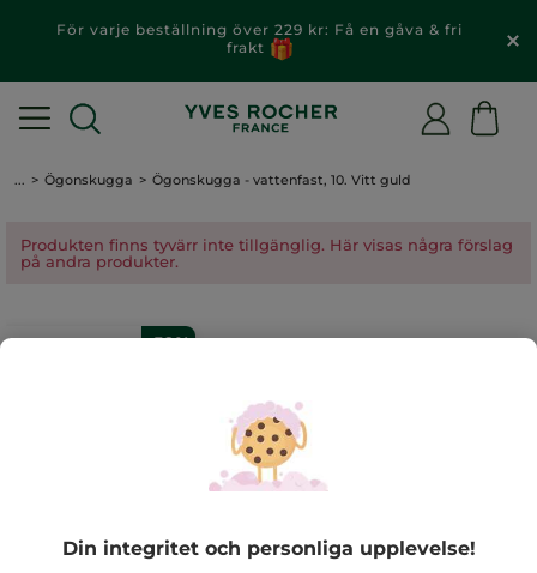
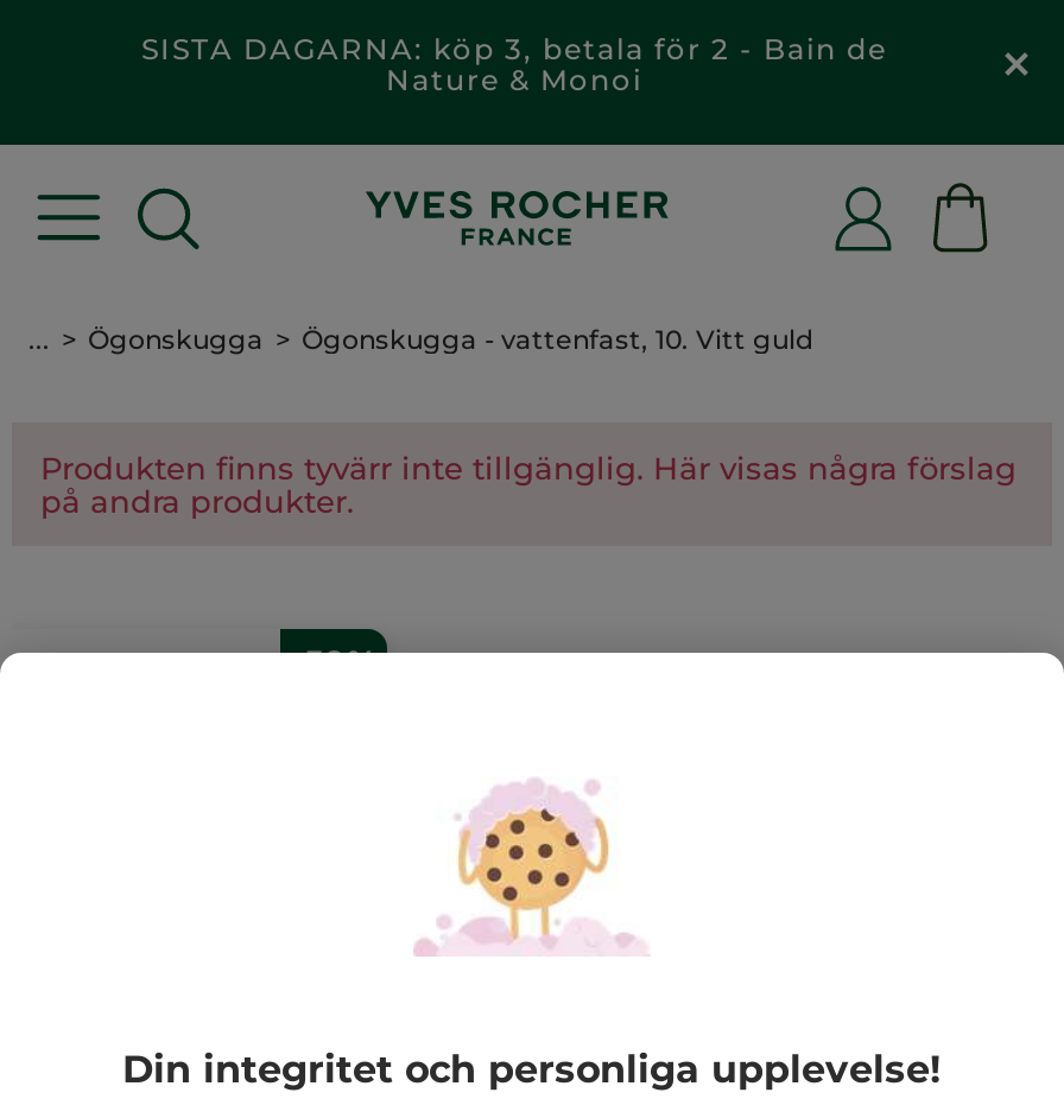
- För varje beställning över 229 kr: Få en gåva & fri
- frakt
+ SISTA DAGARNA: köp 3, betala för 2 - Bain de
+ Nature & Monoi
